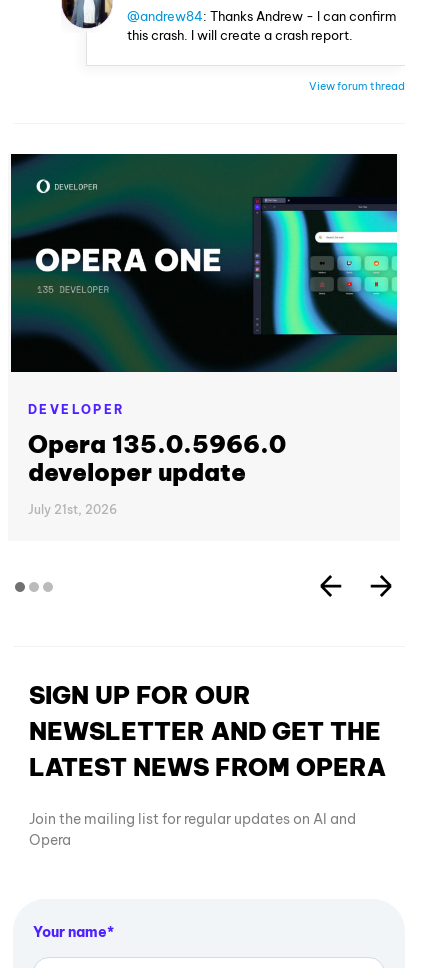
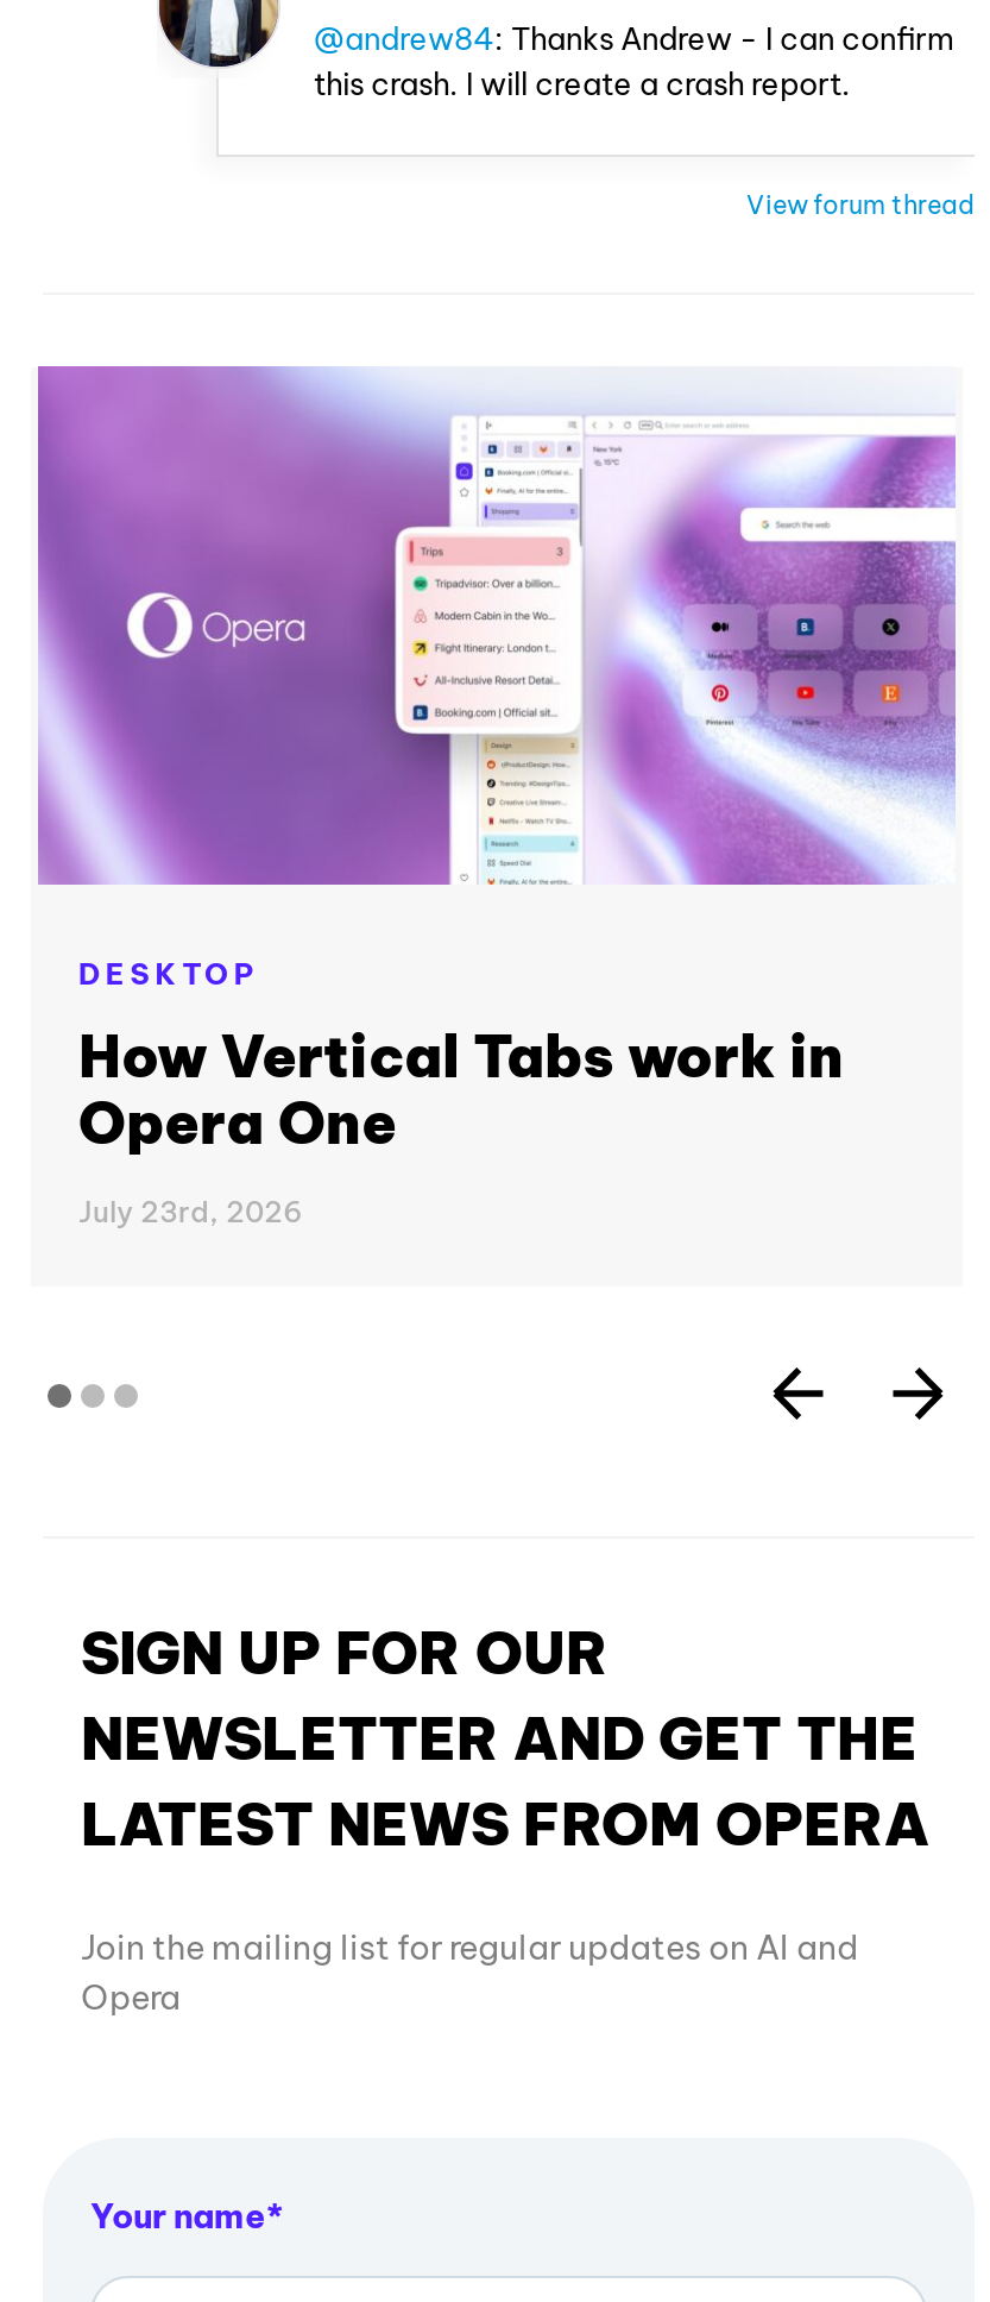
- [image]
- DEVELOPER
- Opera 135.0.5966.0
- developer update
+ [image]
+ DESKTOP
+ How Vertical Tabs work in
+ Opera One

- July 21st, 2026
+ July 23rd, 2026
